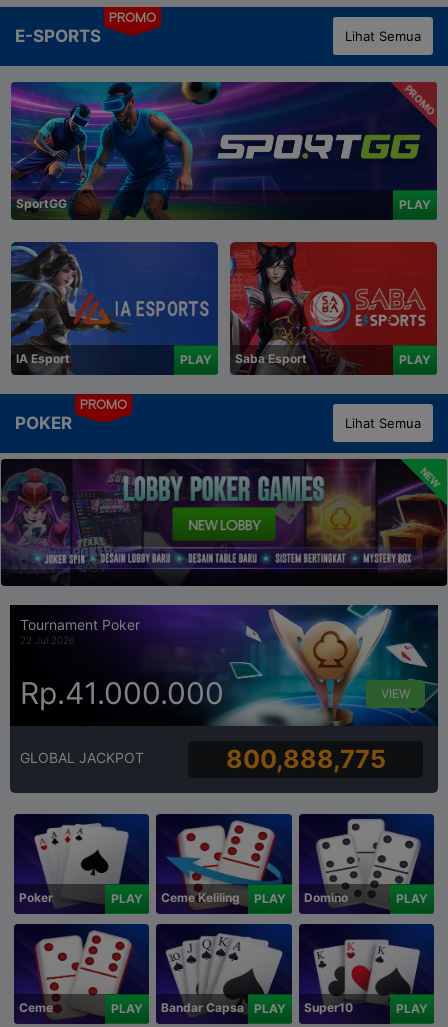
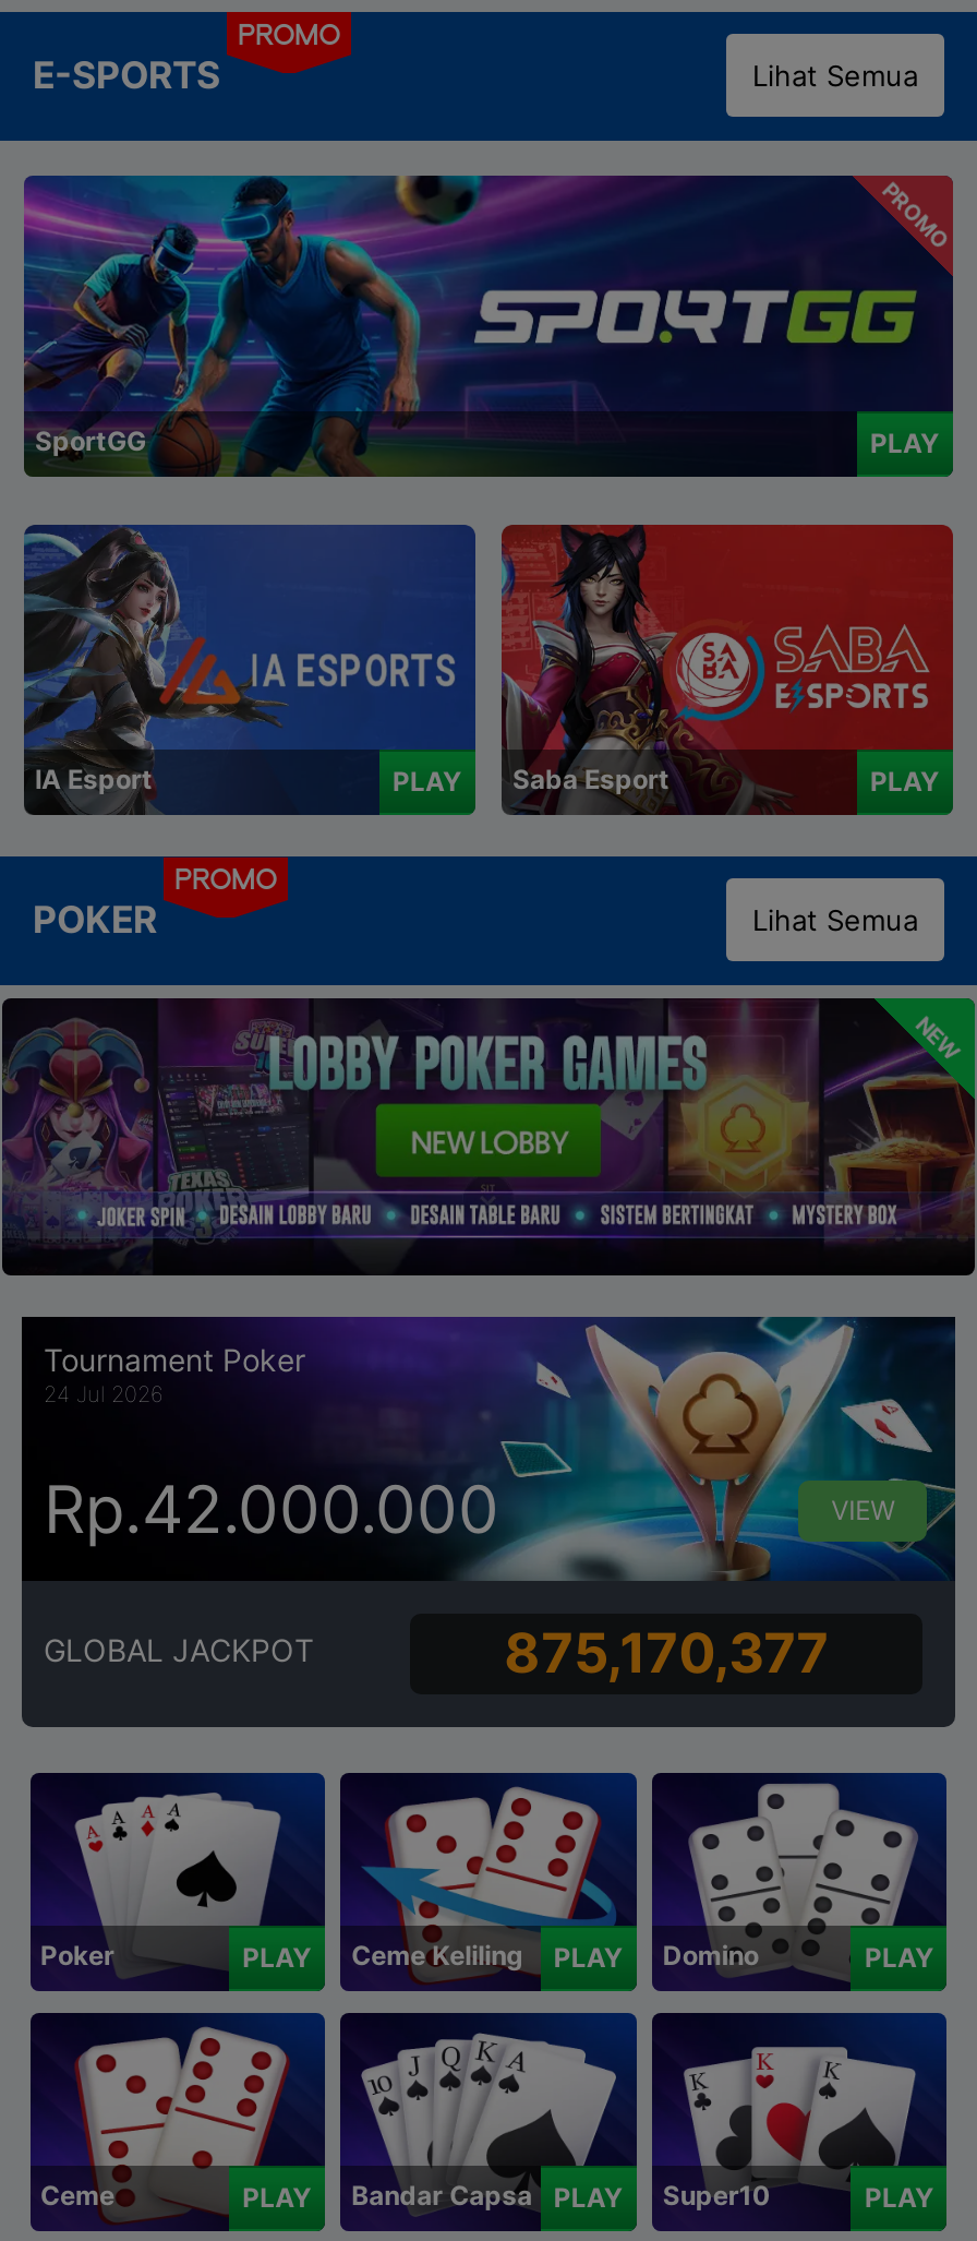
- 22 Jul 2026
+ 24 Jul 2026

- Rp.41.000.000
+ Rp.42.000.000

- 800,888,775
+ 875,170,377
